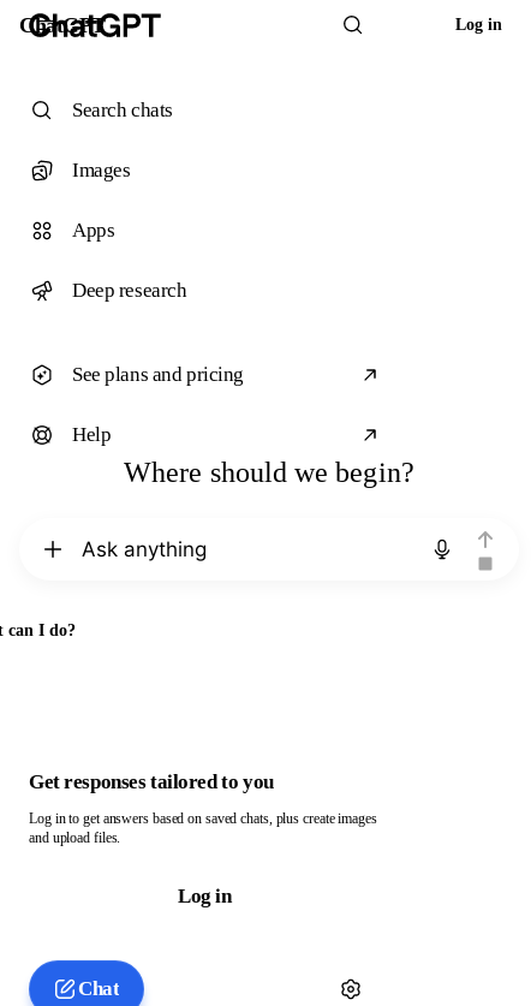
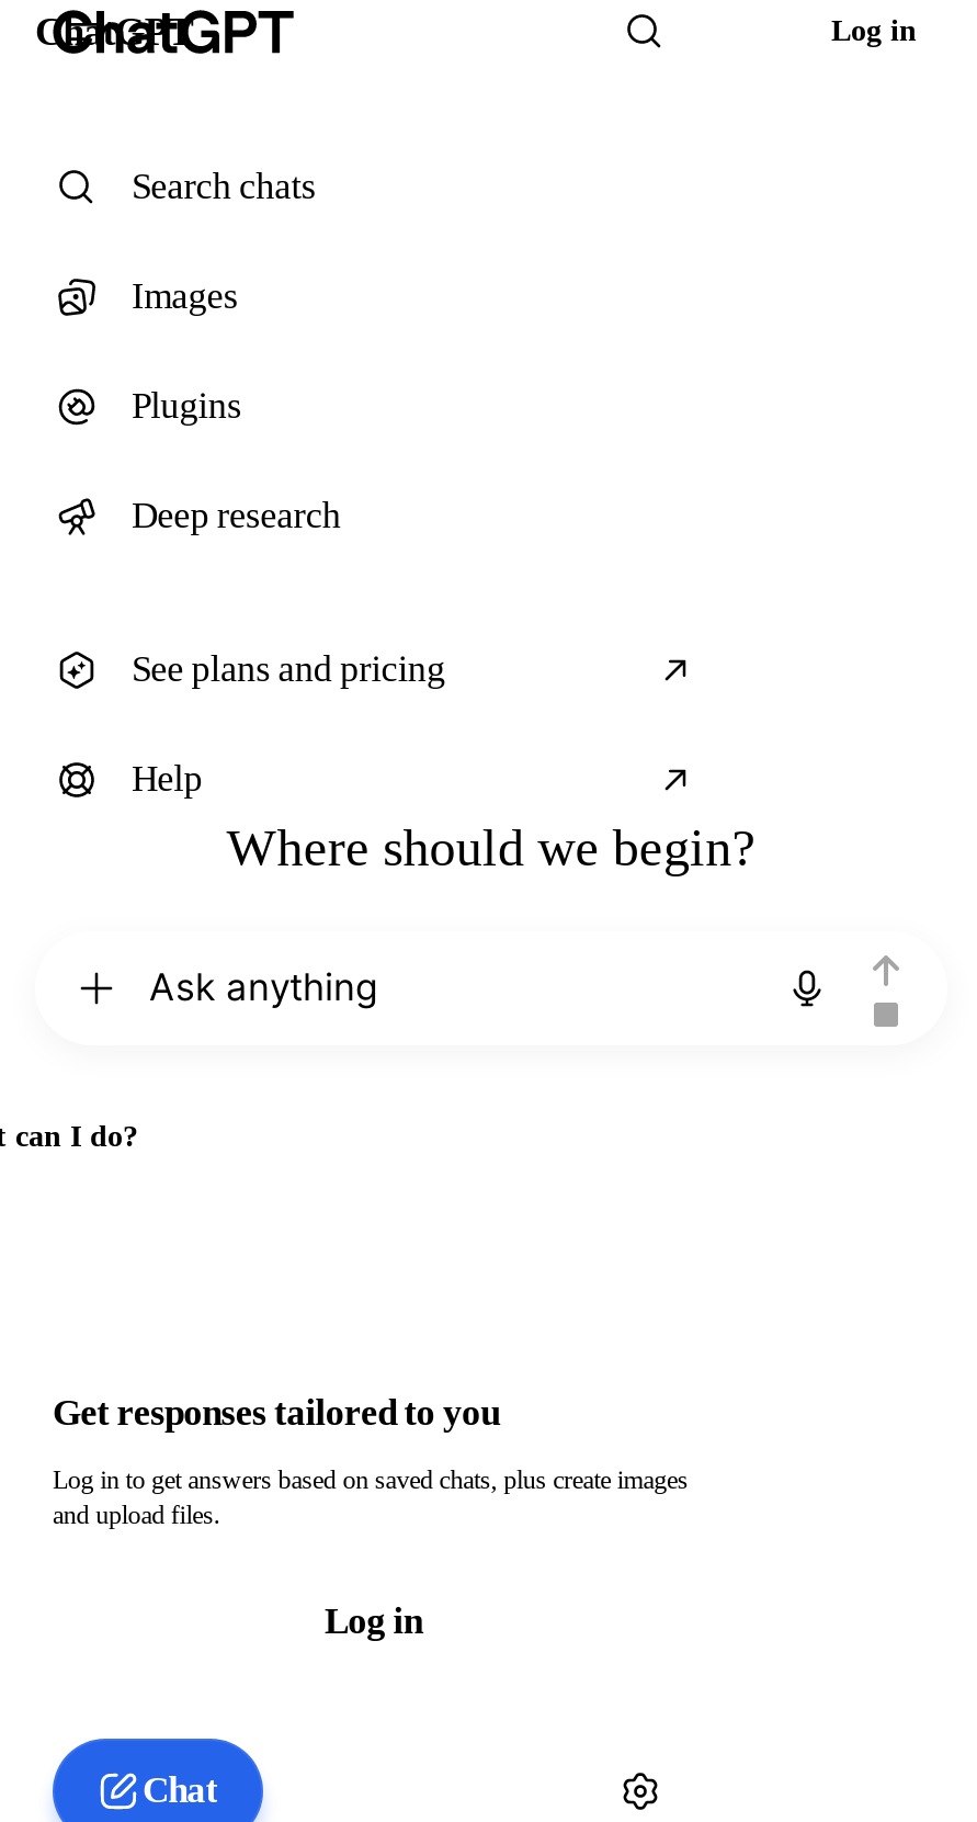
- Apps
+ Plugins
